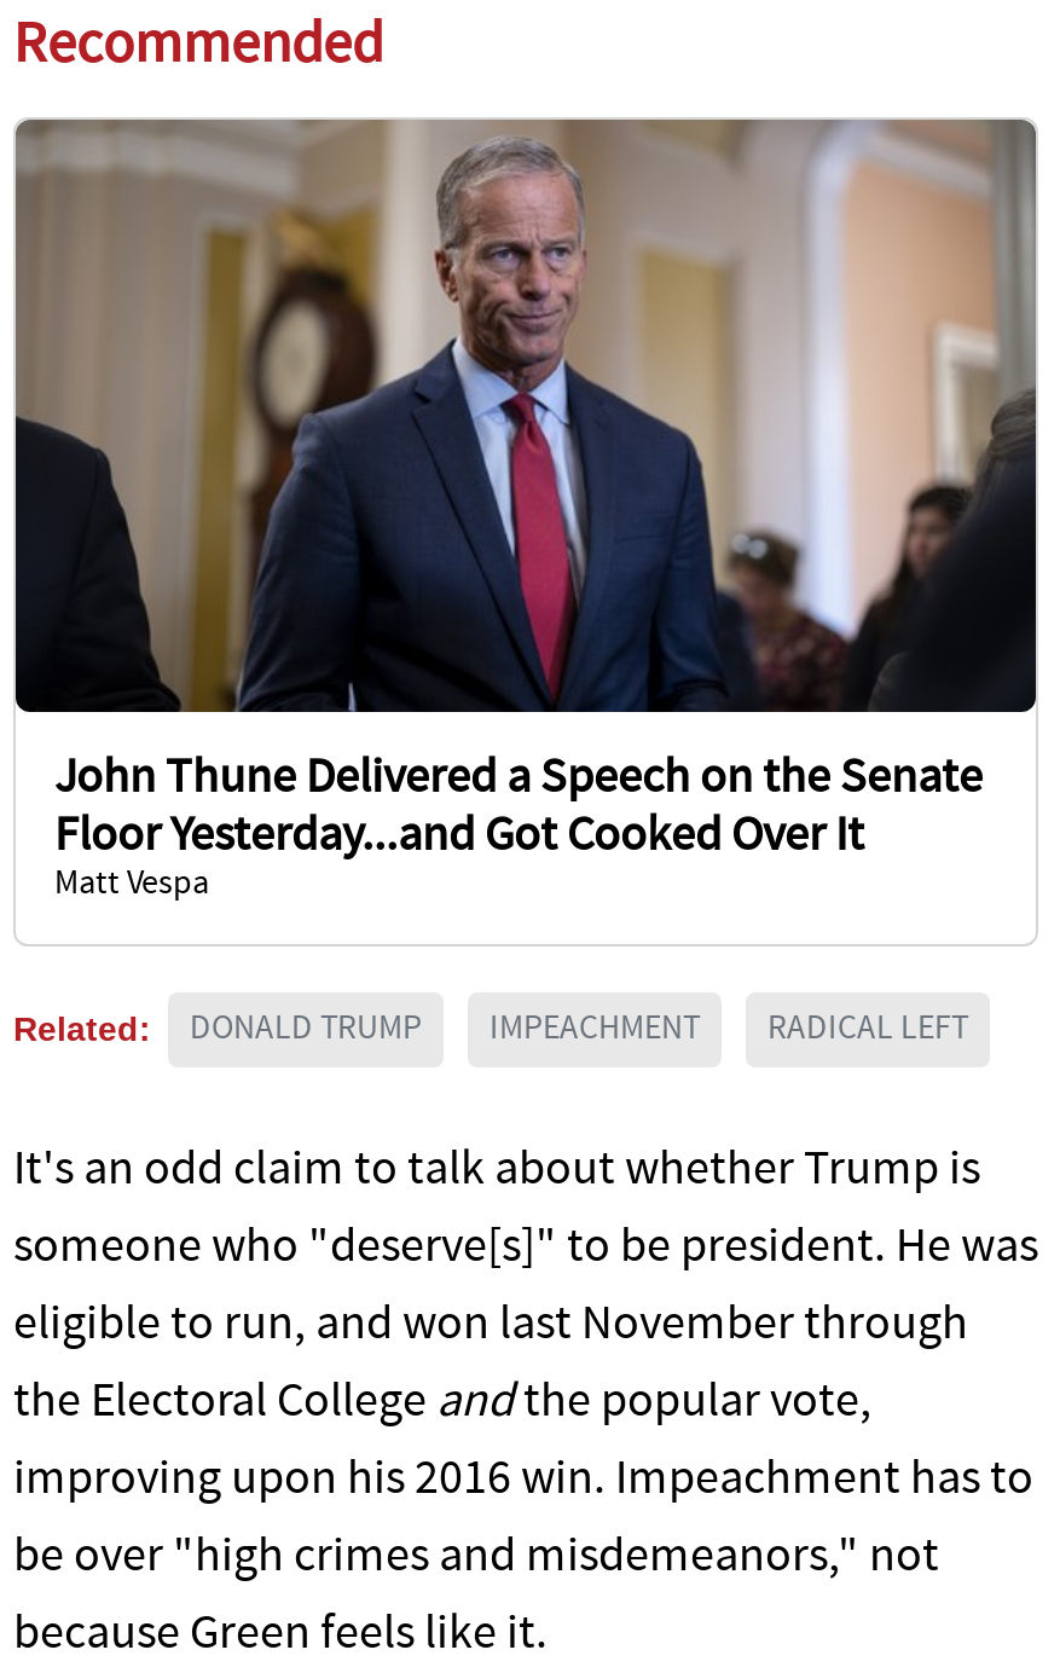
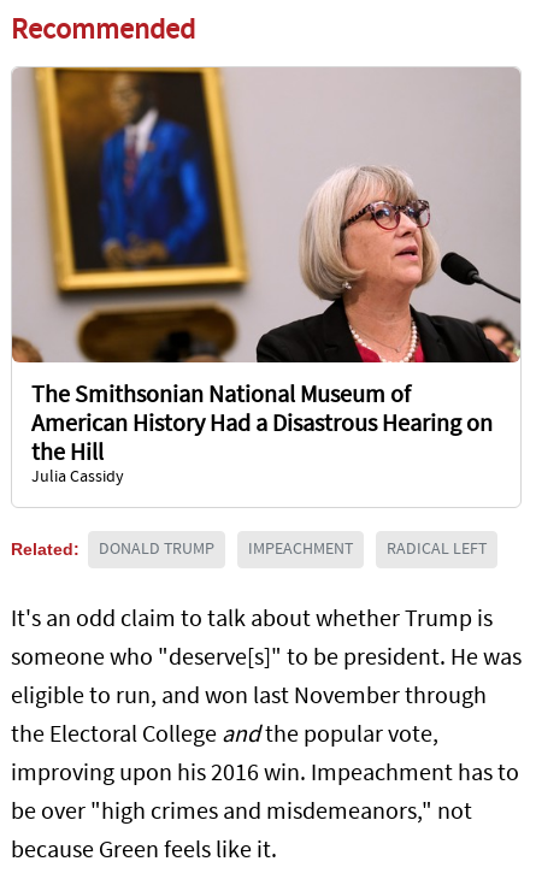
- [image]
- John Thune Delivered a Speech on the Senate
- Floor Yesterday...and Got Cooked Over It
- Matt Vespa
+ [image]
+ The Smithsonian National Museum of
+ American History Had a Disastrous Hearing on
+ the Hill
+ Julia Cassidy
